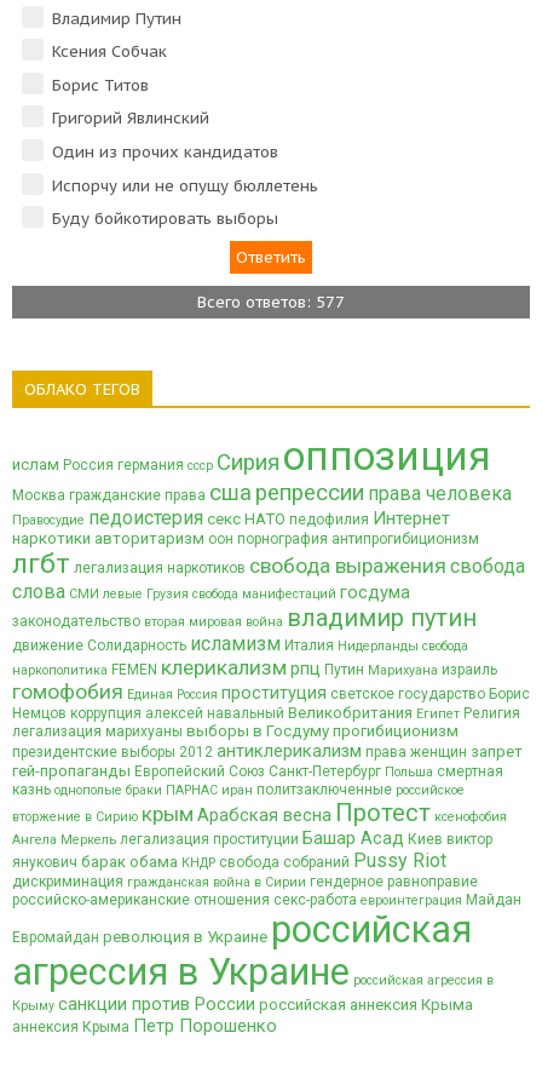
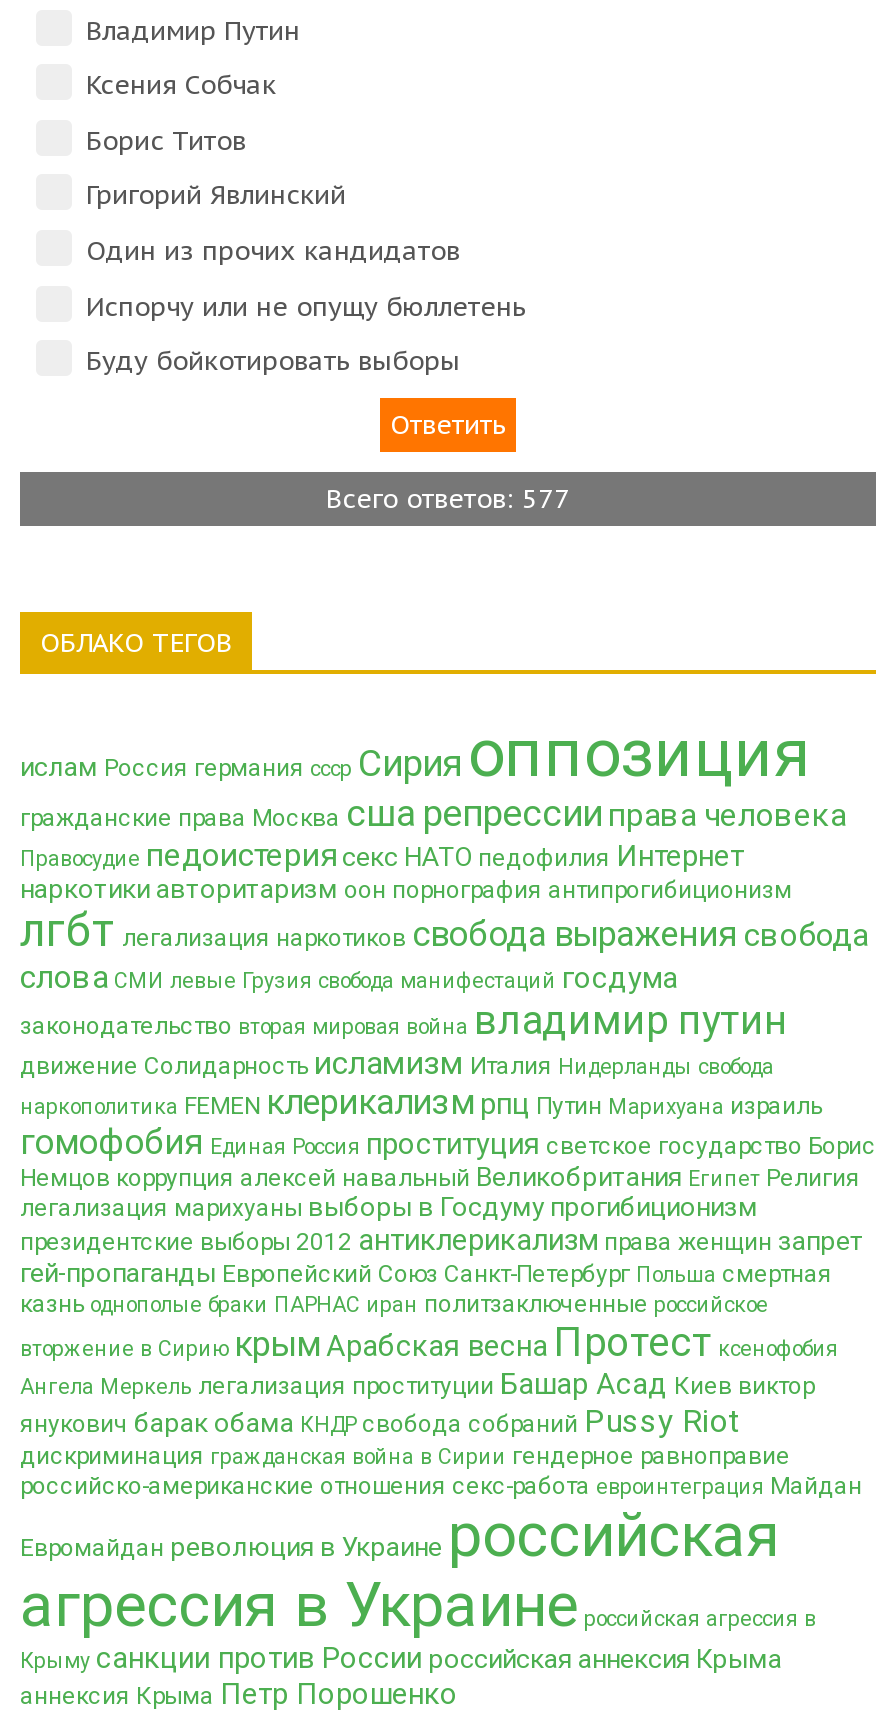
- Москва гражданские права сша репрессии права человека
+ гражданские права Москва сша репрессии права человека
